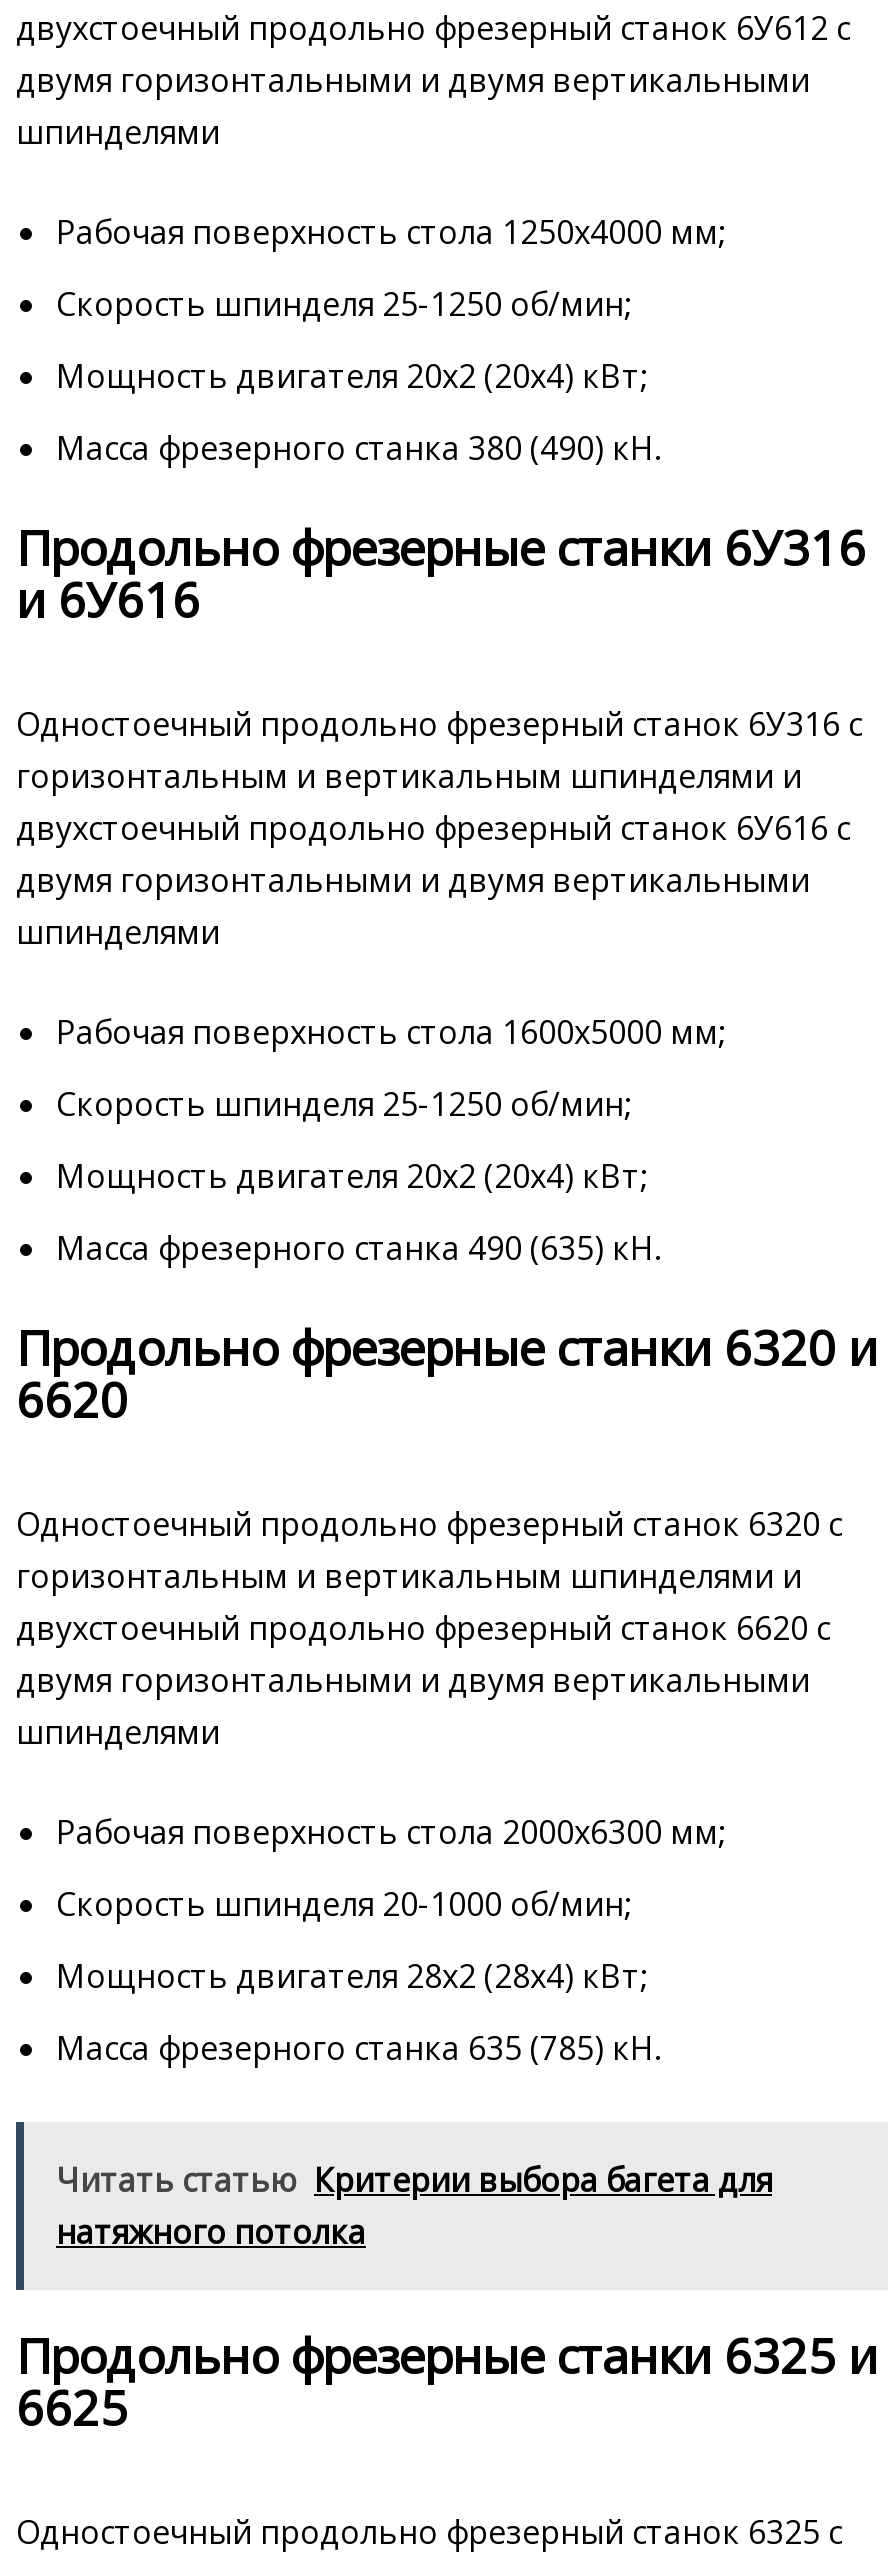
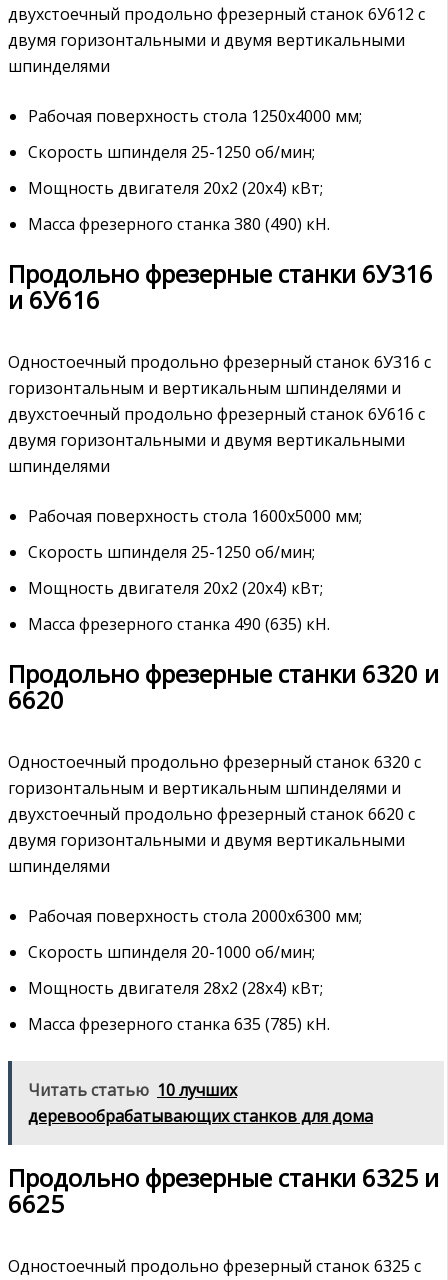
- Читать статью Критерии выбора багета для
- натяжного потолка
+ Читать статью 10 лучших
+ деревообрабатывающих станков для дома
